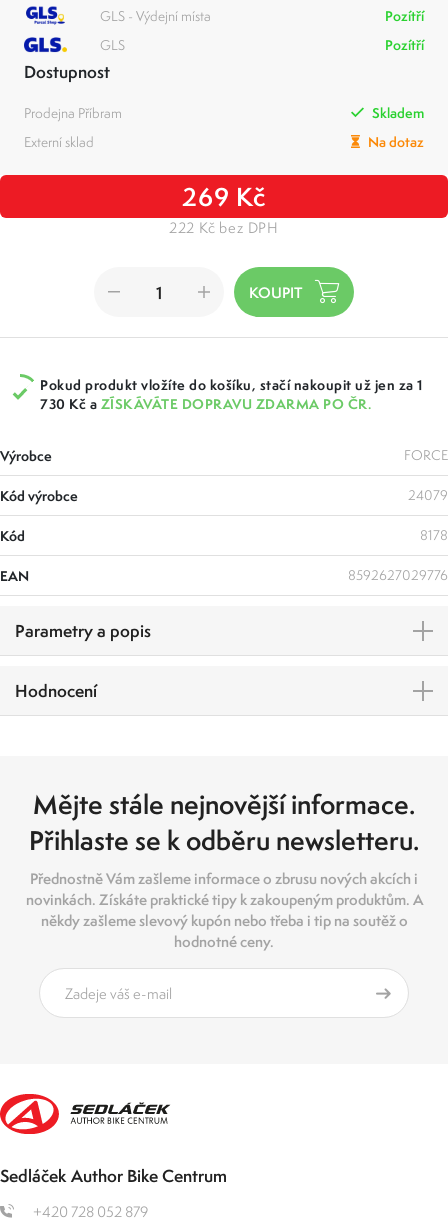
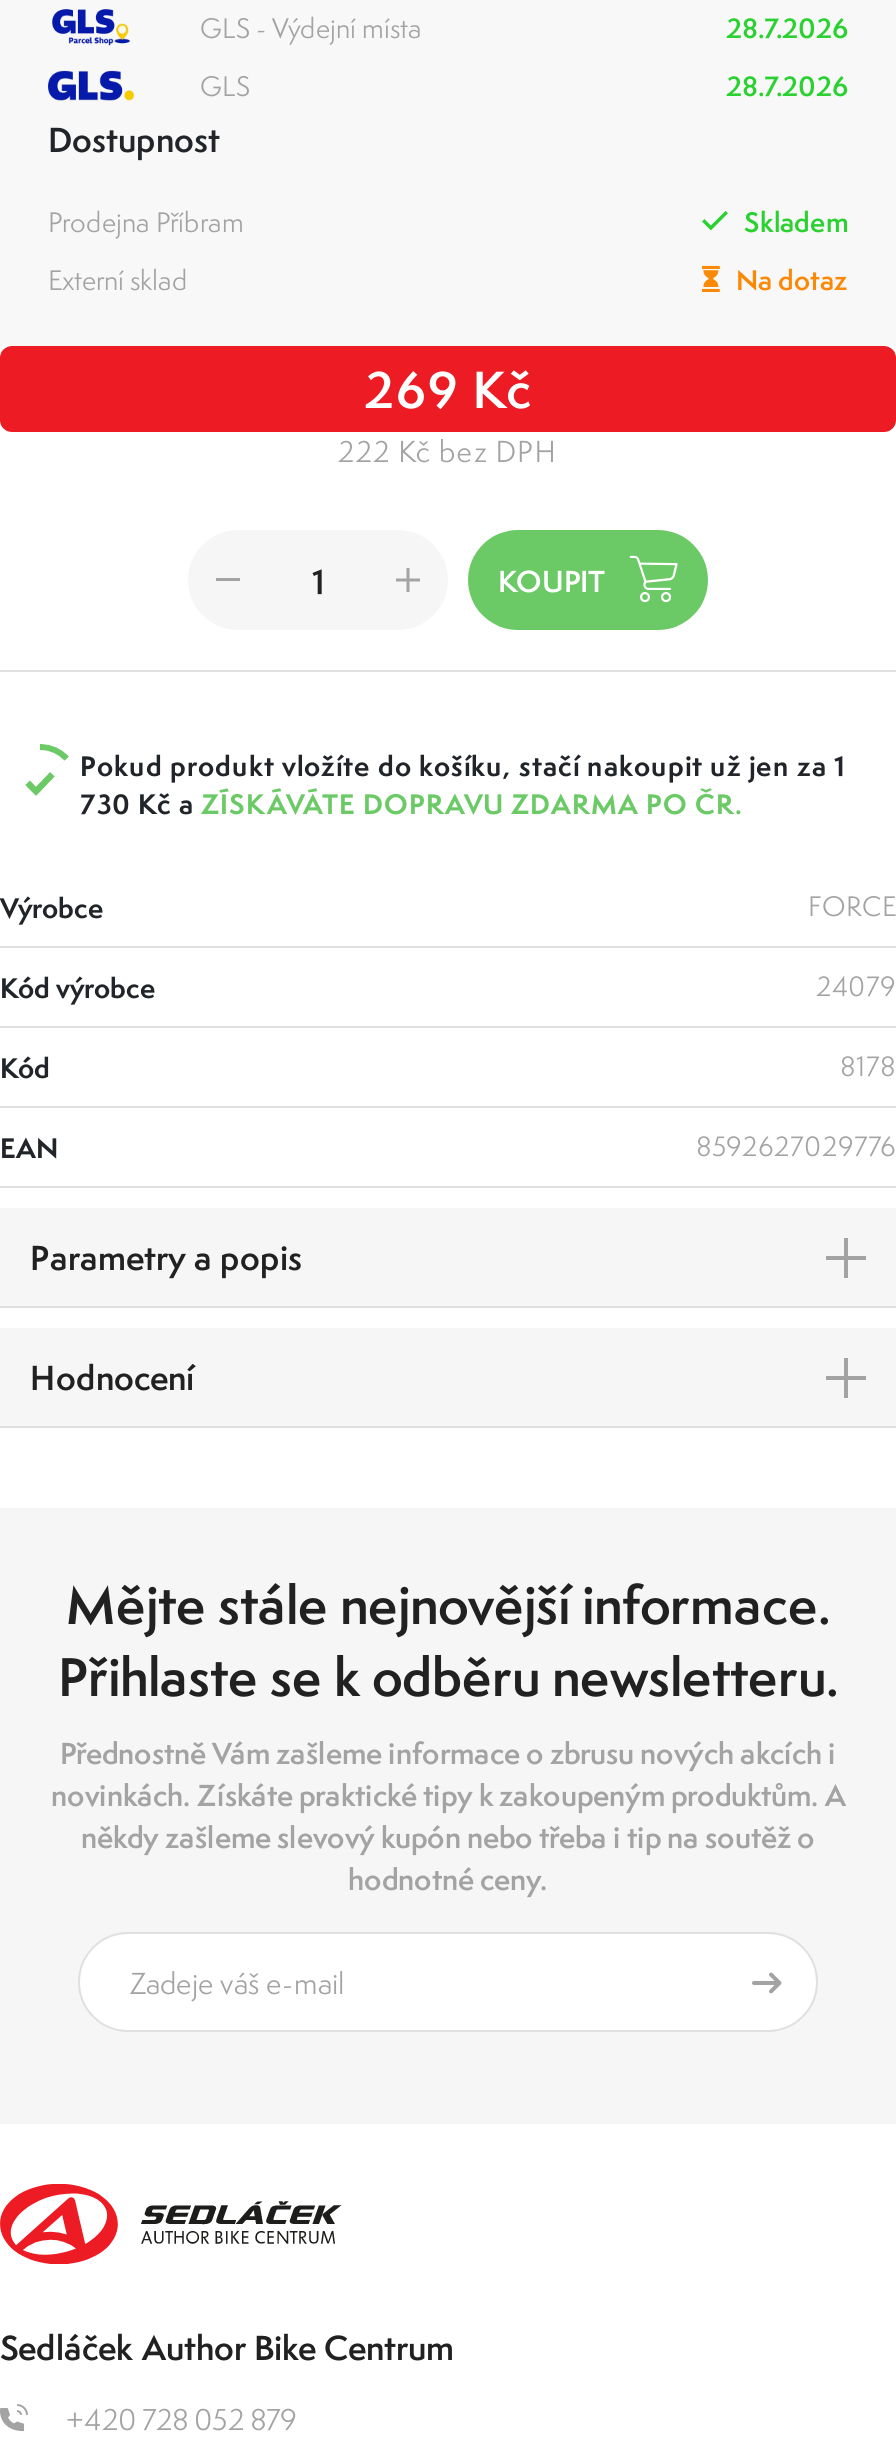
- Pozítří
+ 28.7.2026

- Pozítří
+ 28.7.2026
